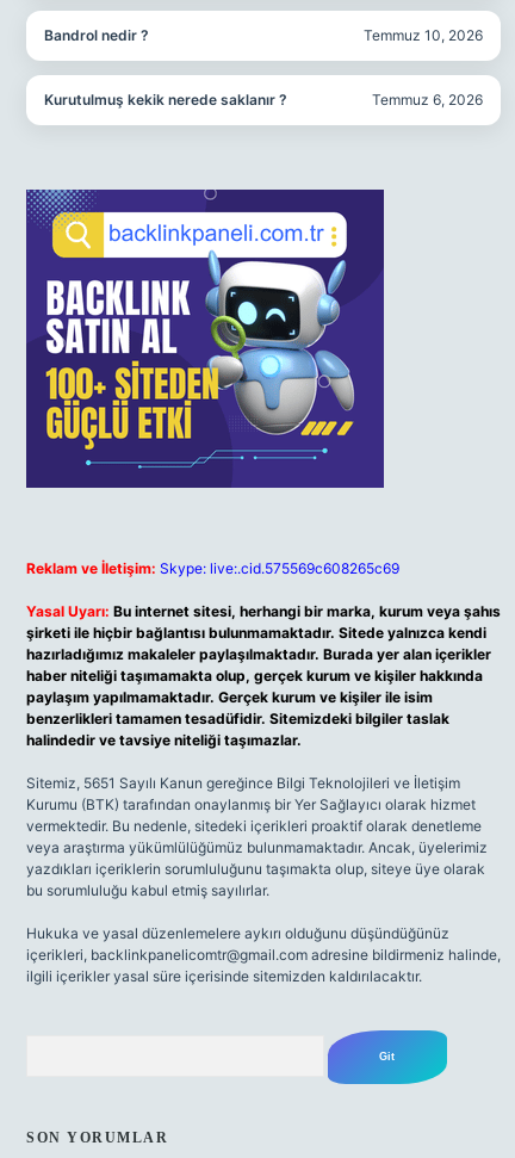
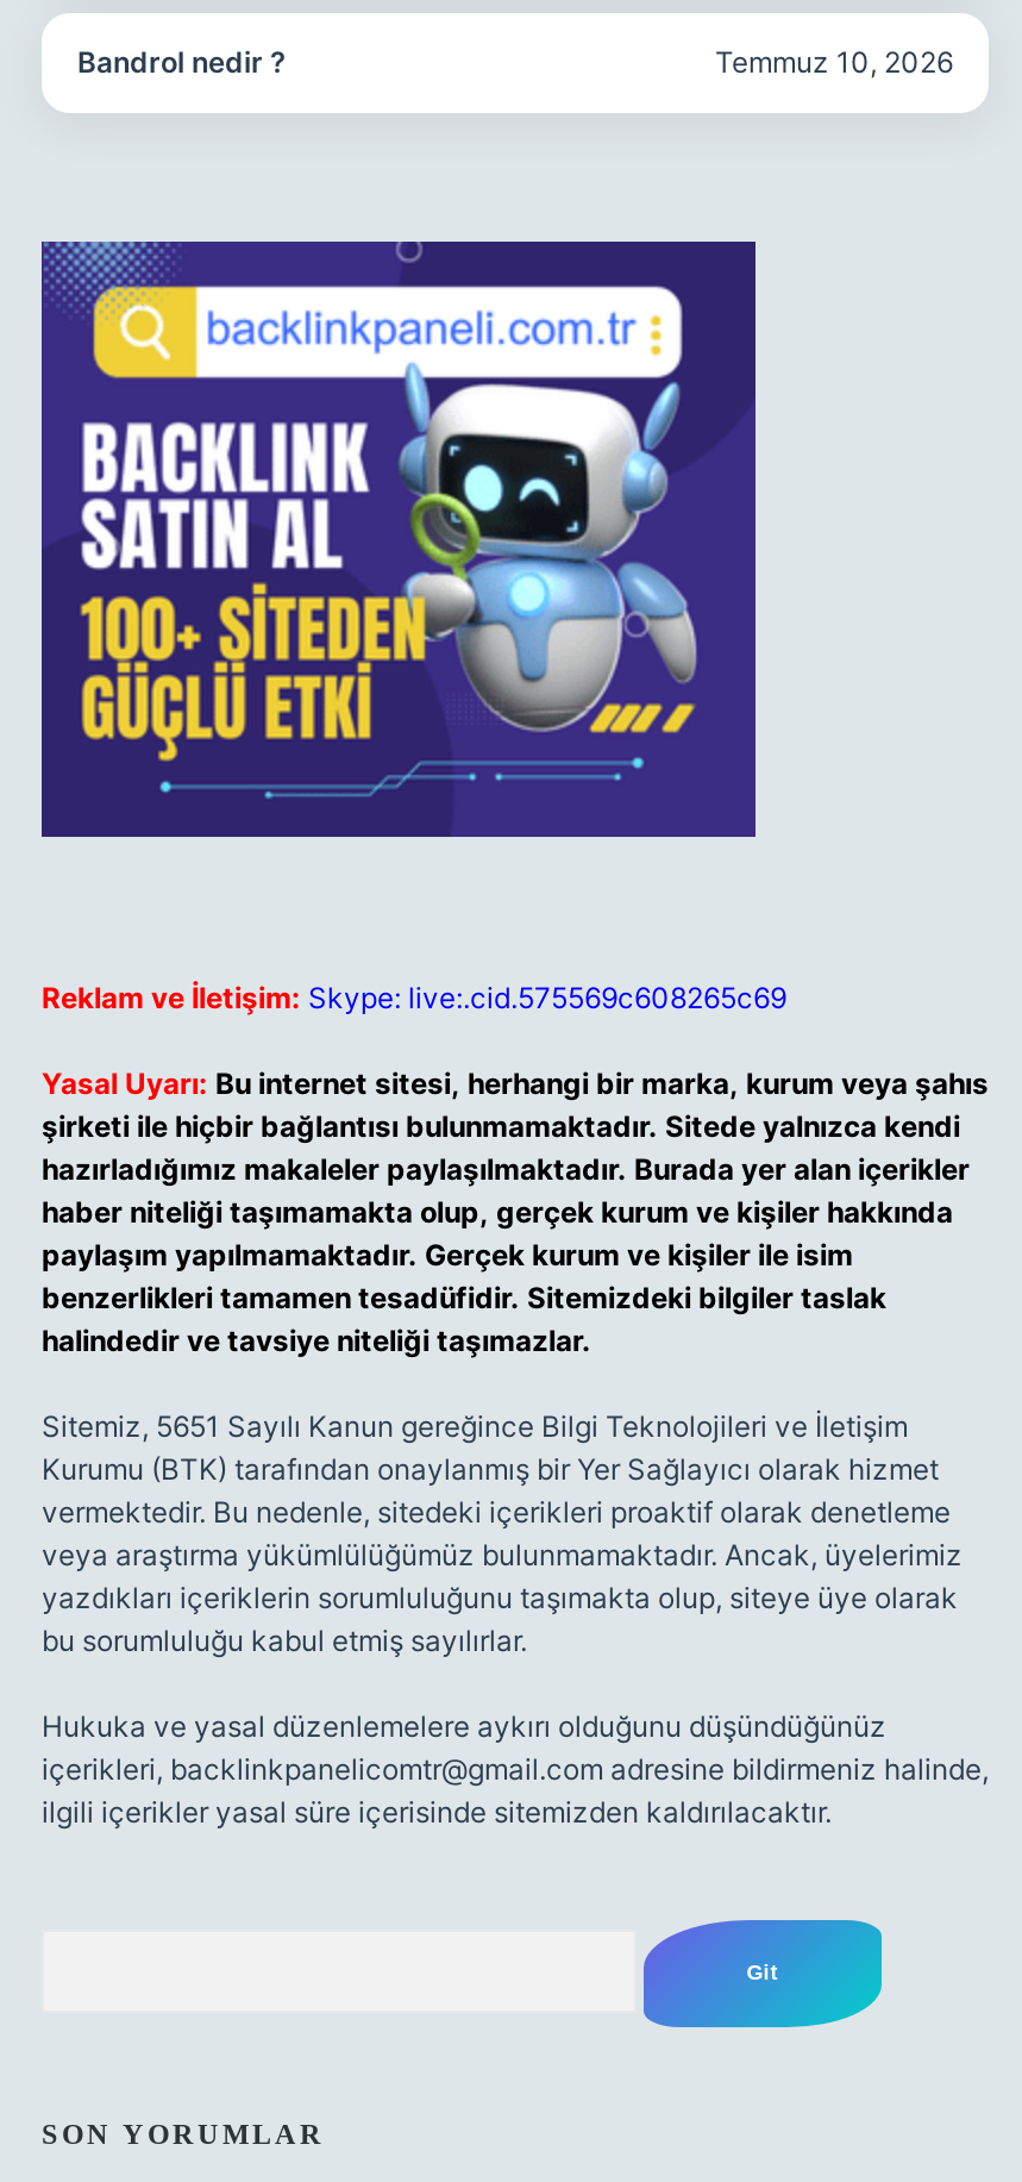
- Kurutulmuş kekik nerede saklanır ?
- Temmuz 6, 2026
